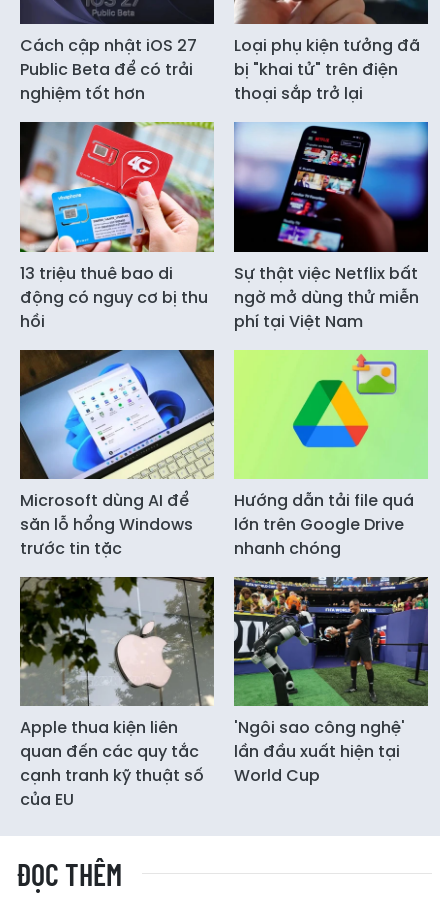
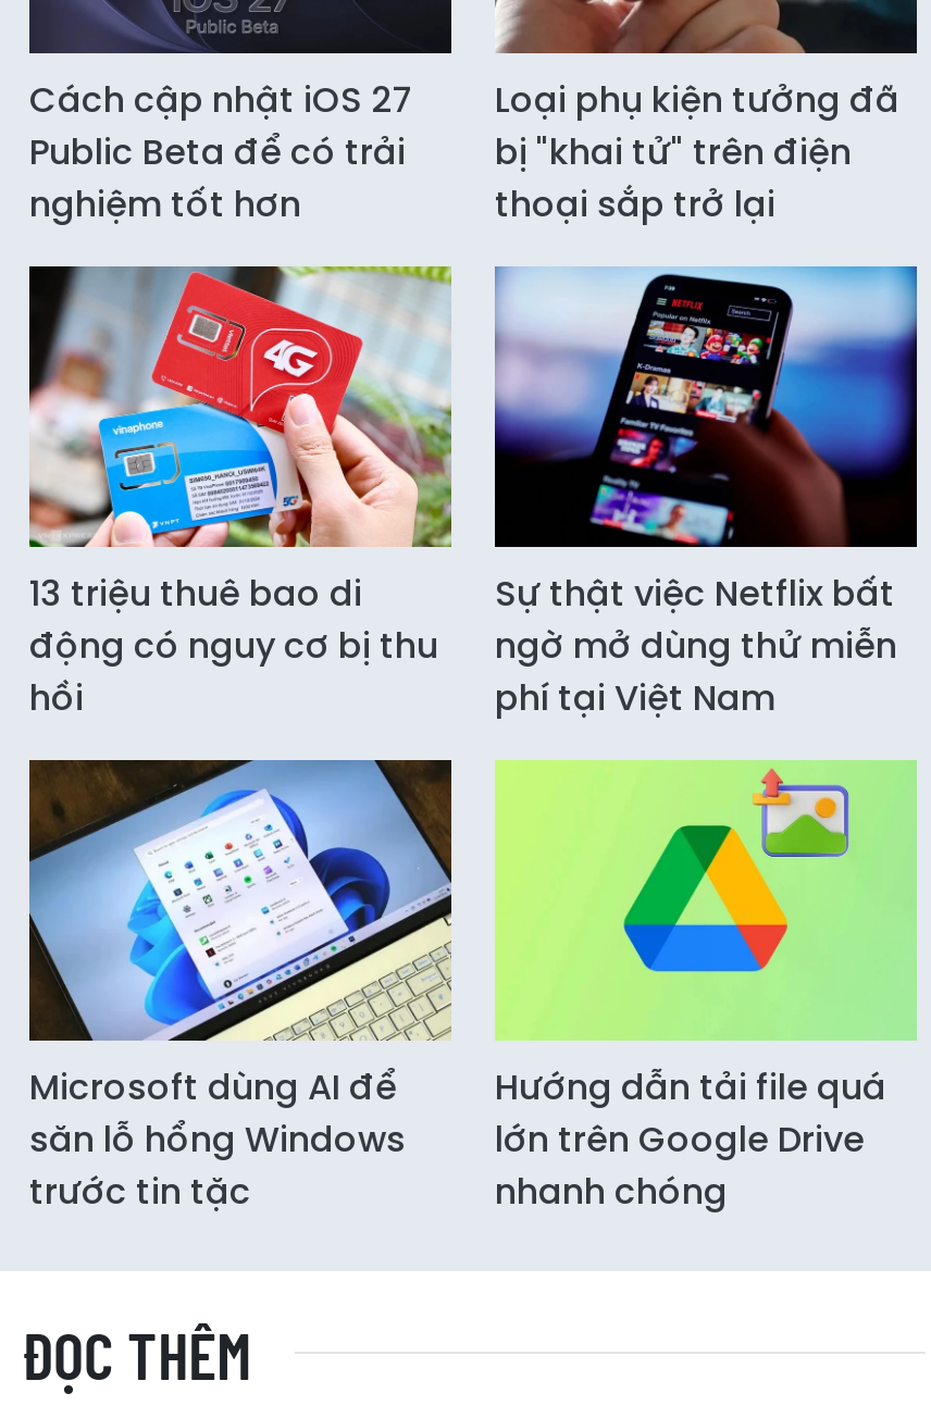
- [image]
- Apple thua kiện liên
- quan đến các quy tắc
- cạnh tranh kỹ thuật số
- của EU

- [image]
- 'Ngôi sao công nghệ'
- lần đầu xuất hiện tại
- World Cup
